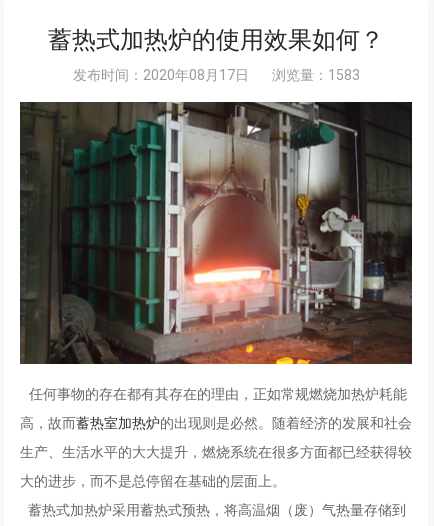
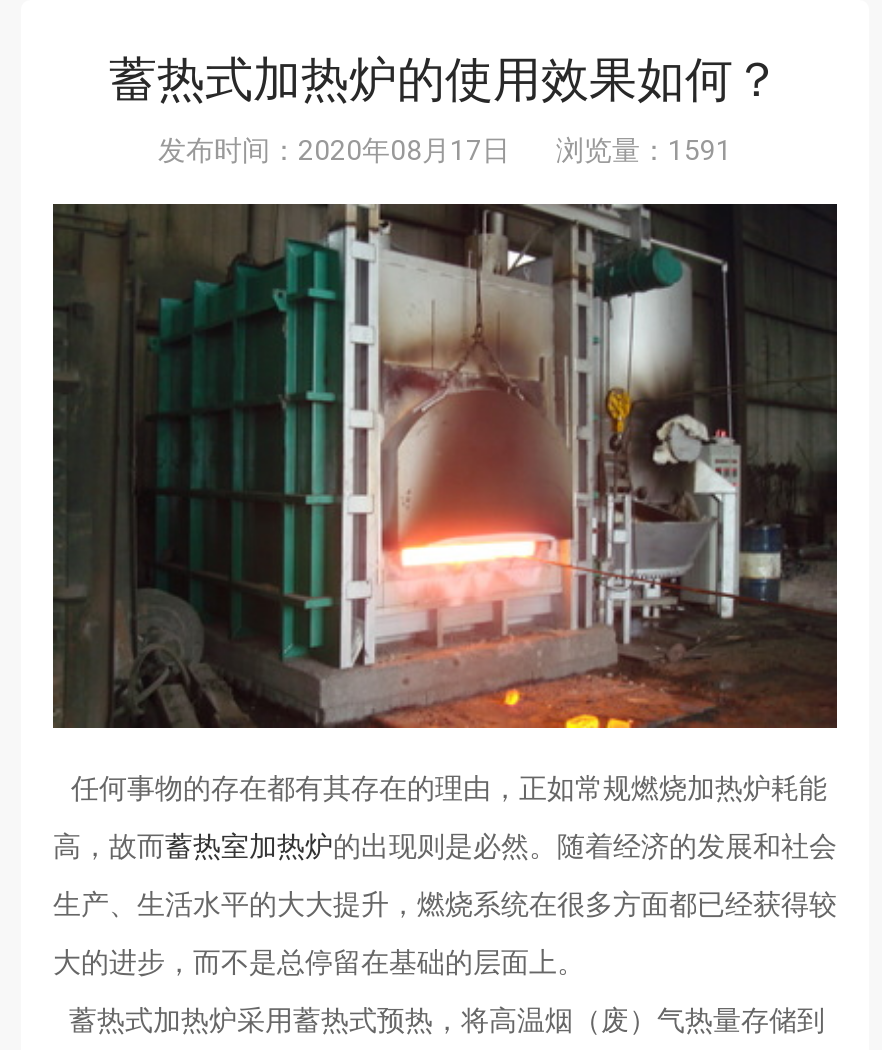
- 发布时间：2020年08月17日 浏览量：1583
+ 发布时间：2020年08月17日 浏览量：1591
